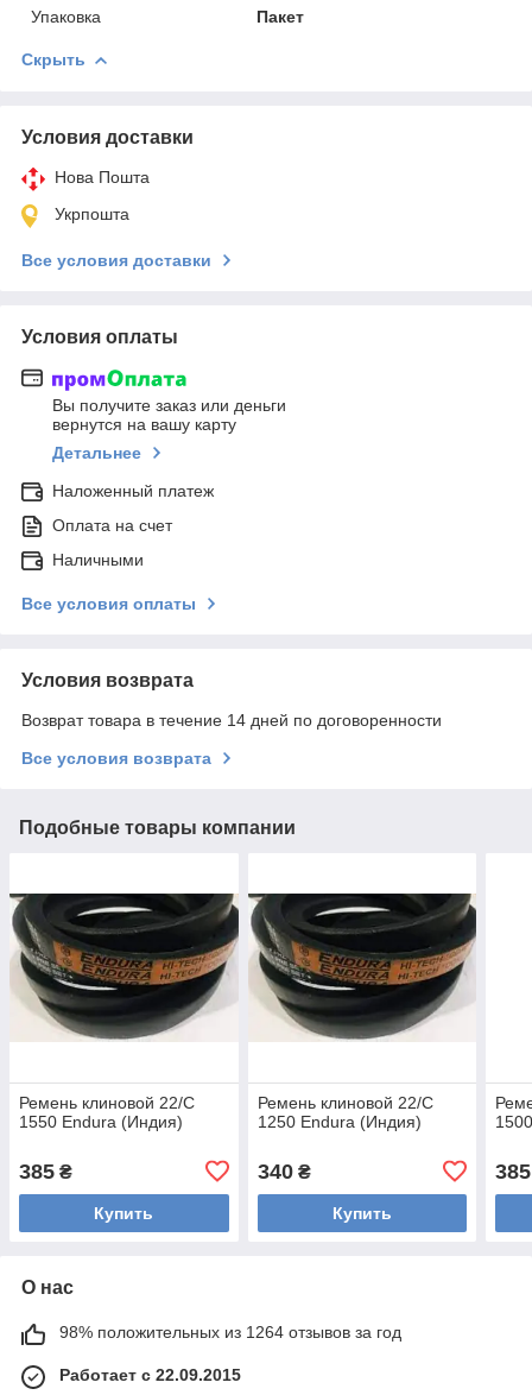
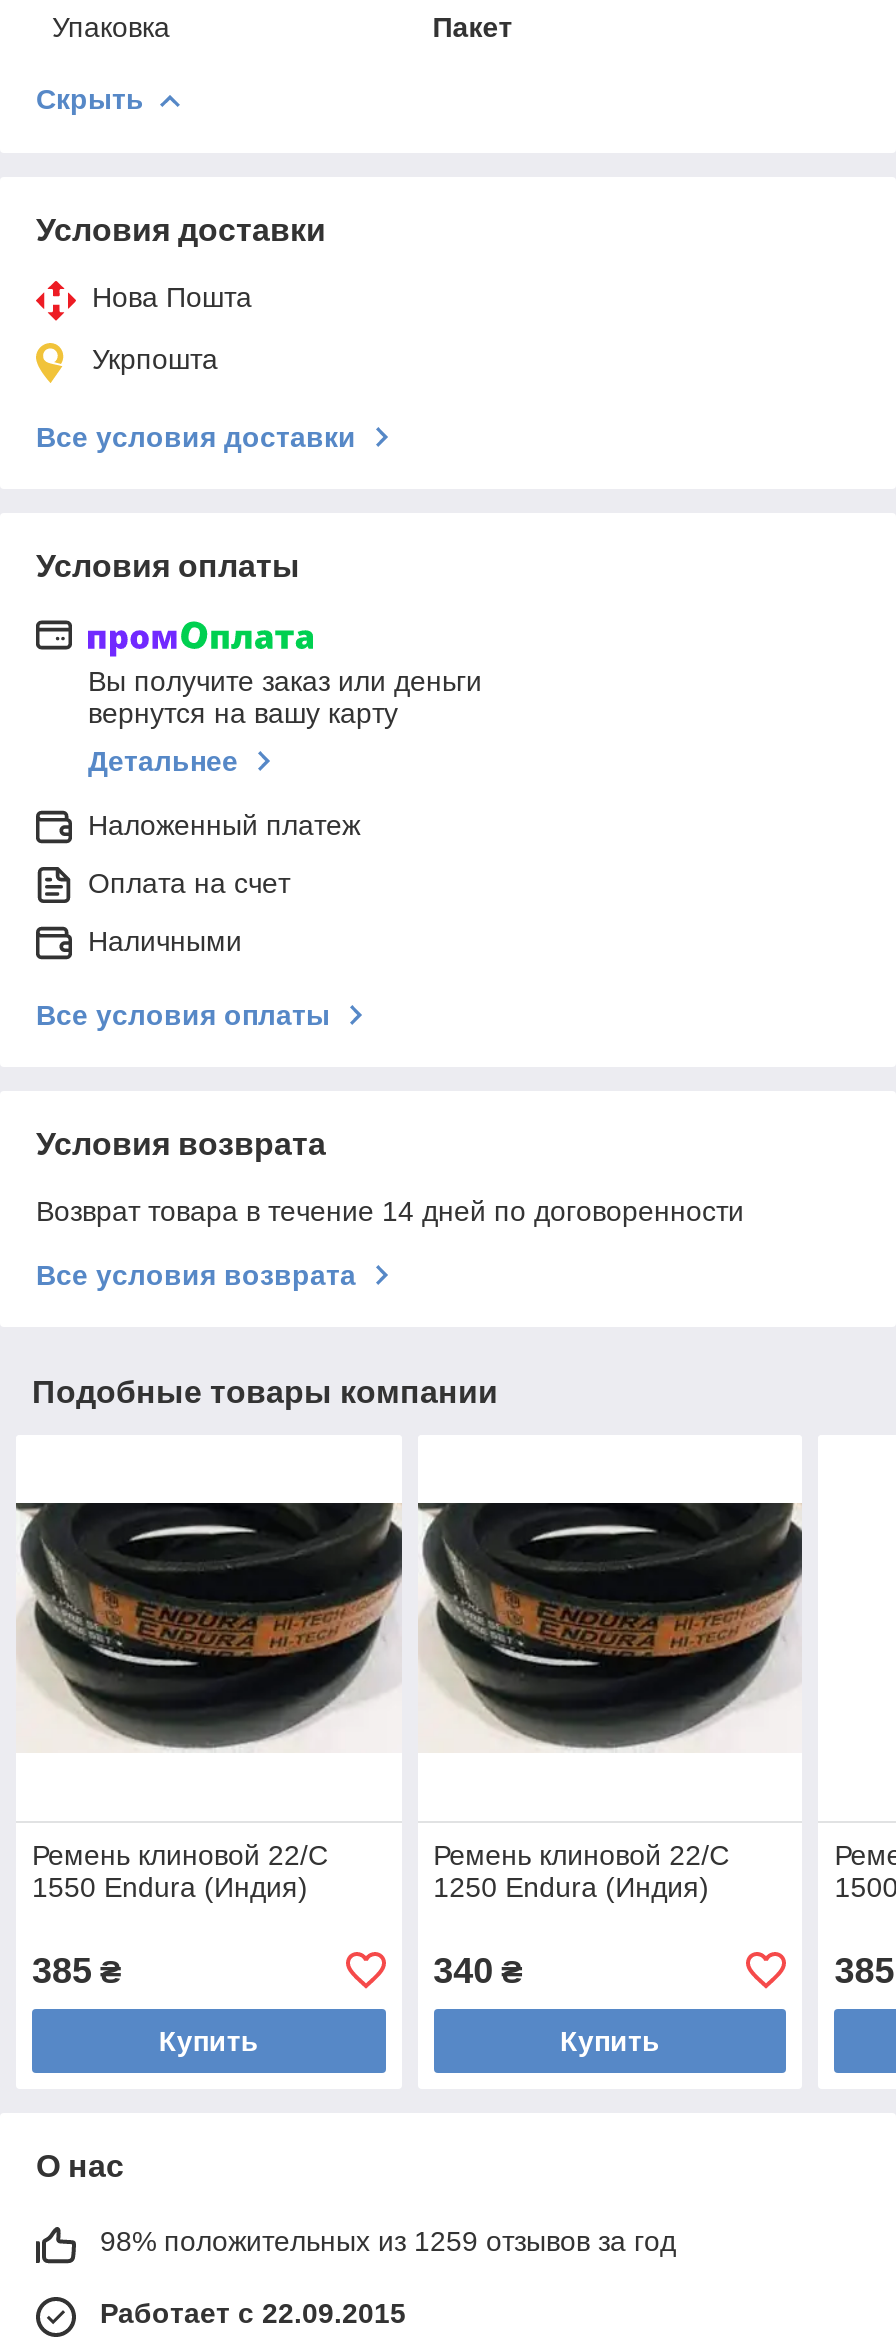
- 98% положительных из 1264 отзывов за год
+ 98% положительных из 1259 отзывов за год
